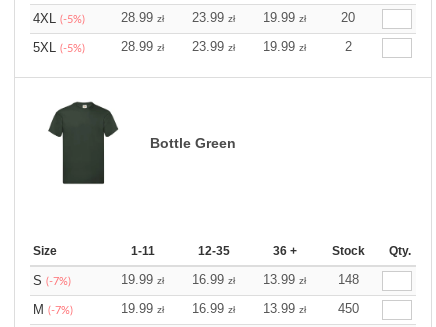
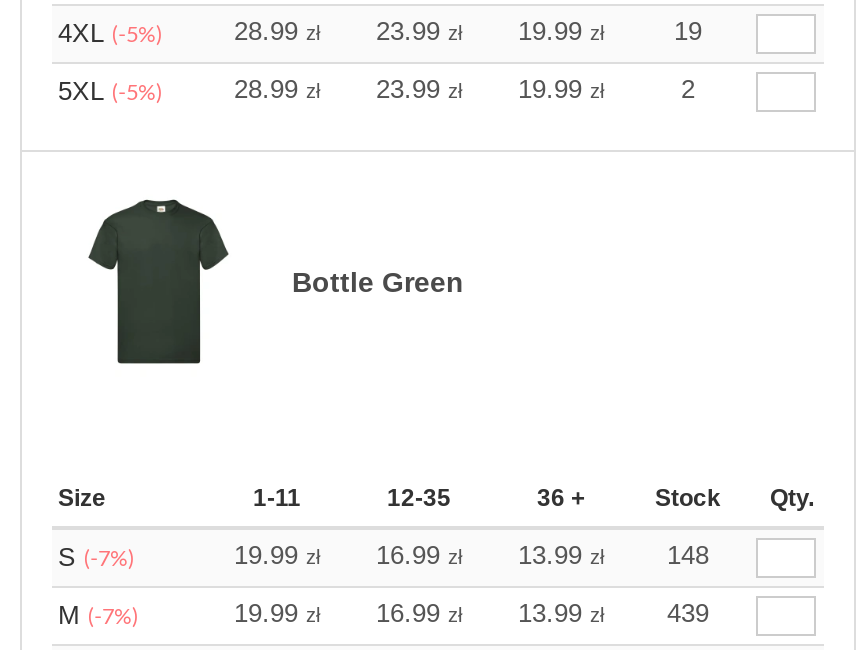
- 20
+ 19

- 450
+ 439
